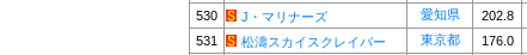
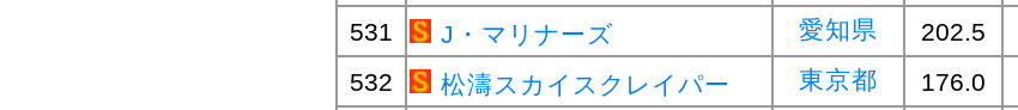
- 530 J・マリナーズ
+ 531 J・マリナーズ

- 愛知県 202.8
+ 愛知県 202.5

- 531 松濤スカイスクレイパー
+ 532 松濤スカイスクレイパー
